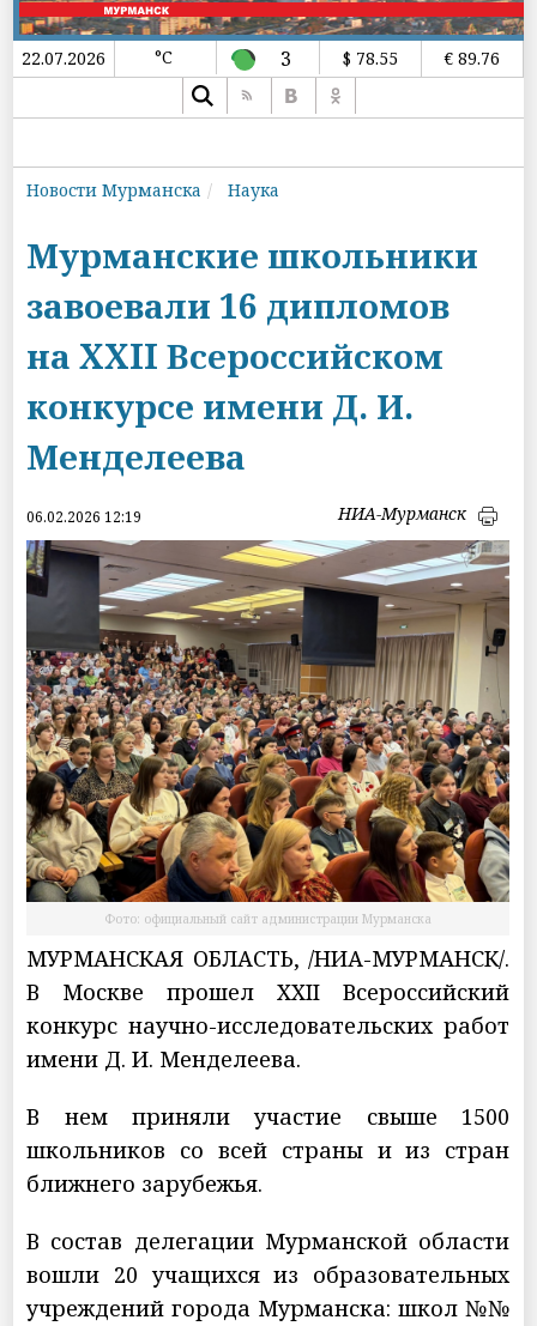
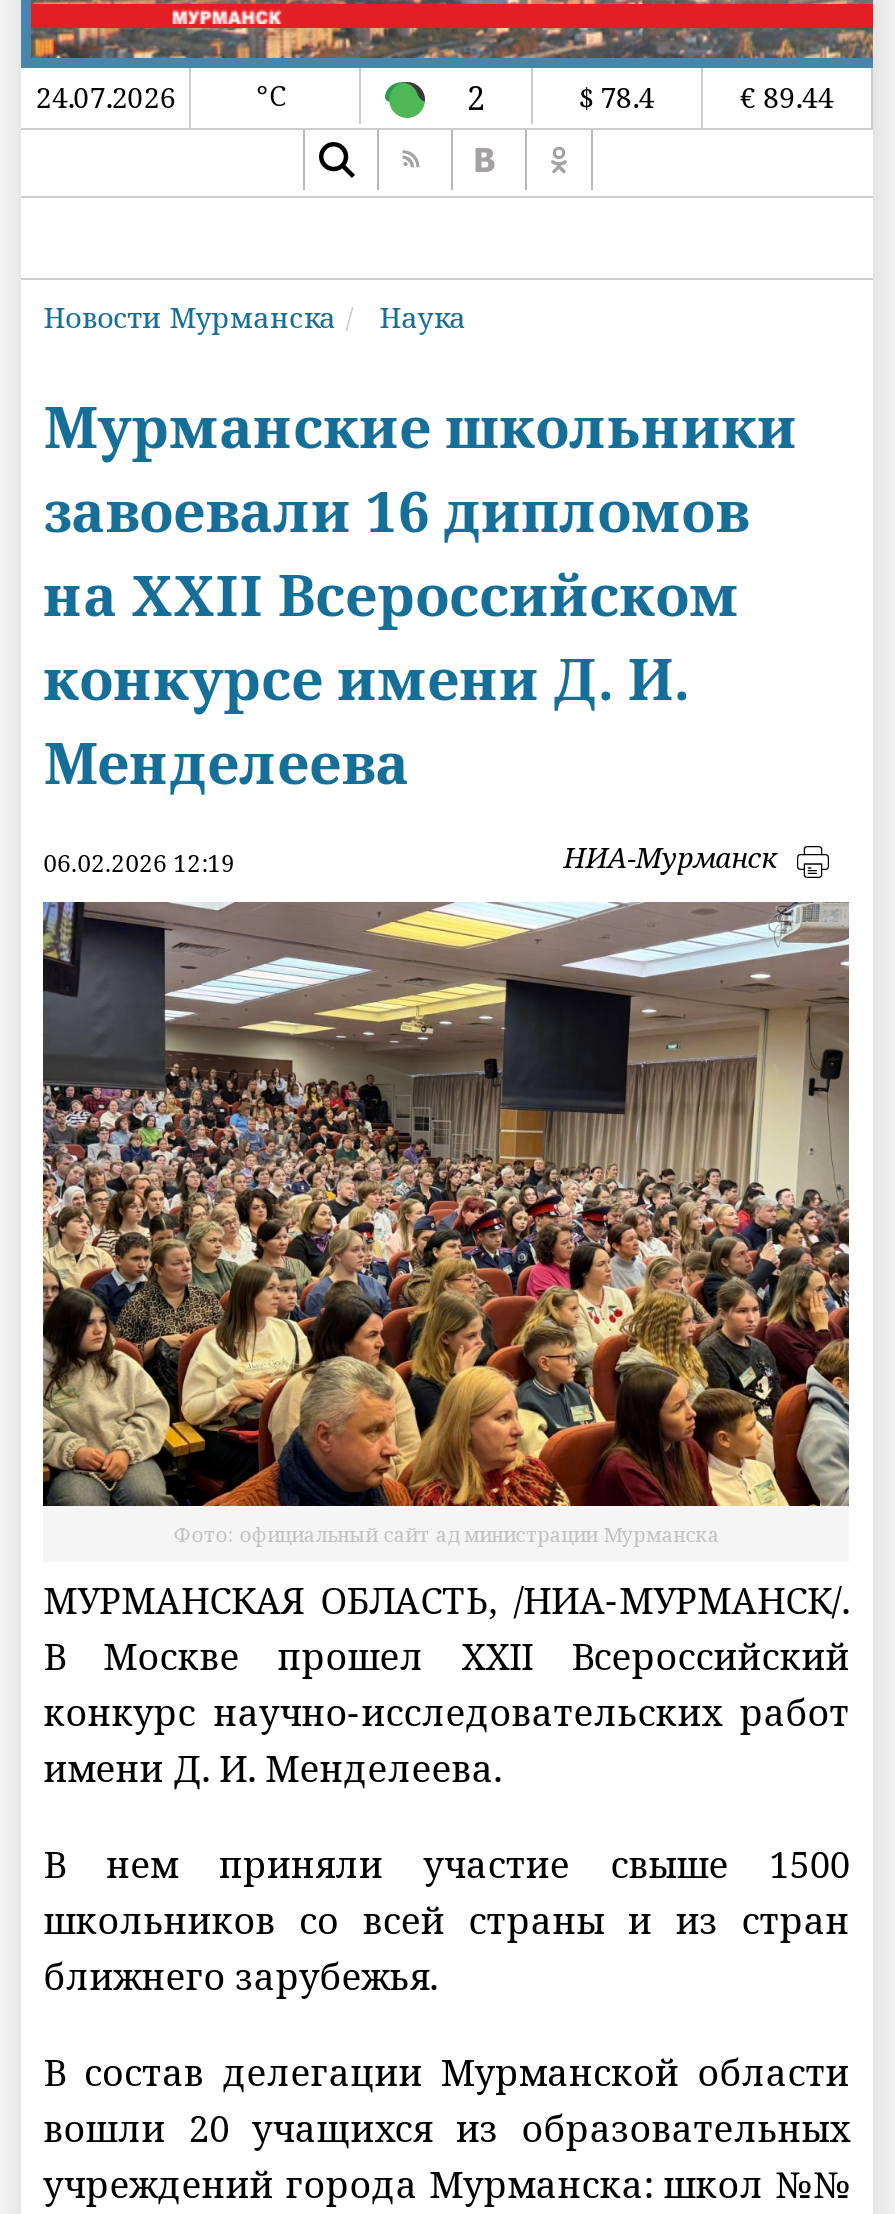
- 22.07.2026
+ 24.07.2026

- 3
+ 2

- $ 78.55
+ $ 78.4

- € 89.76
+ € 89.44
